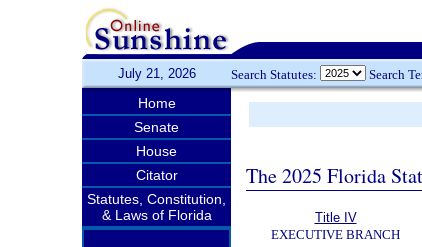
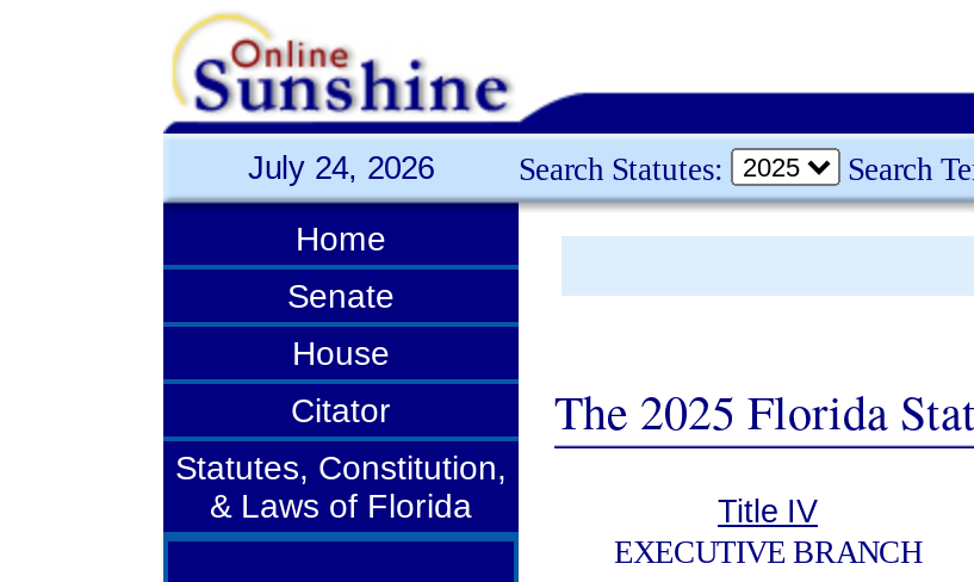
- July 21, 2026
+ July 24, 2026
